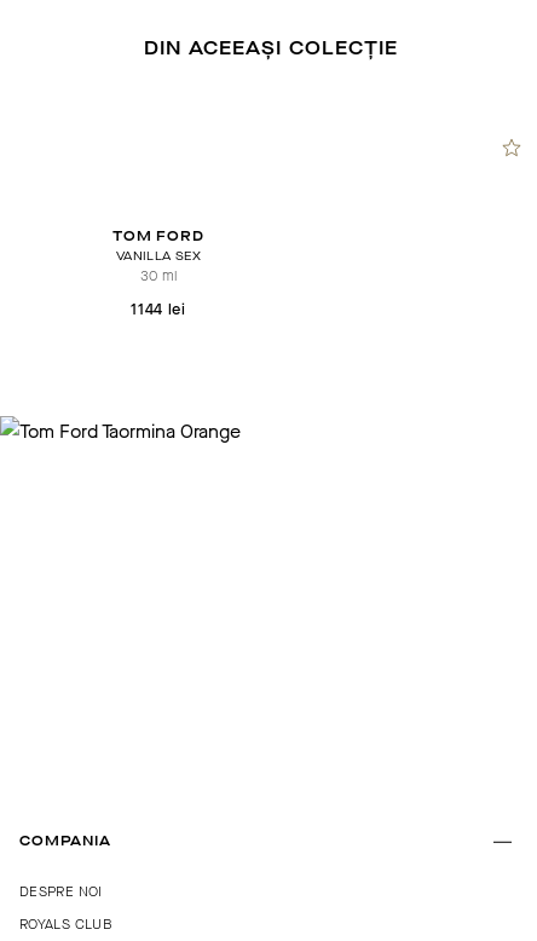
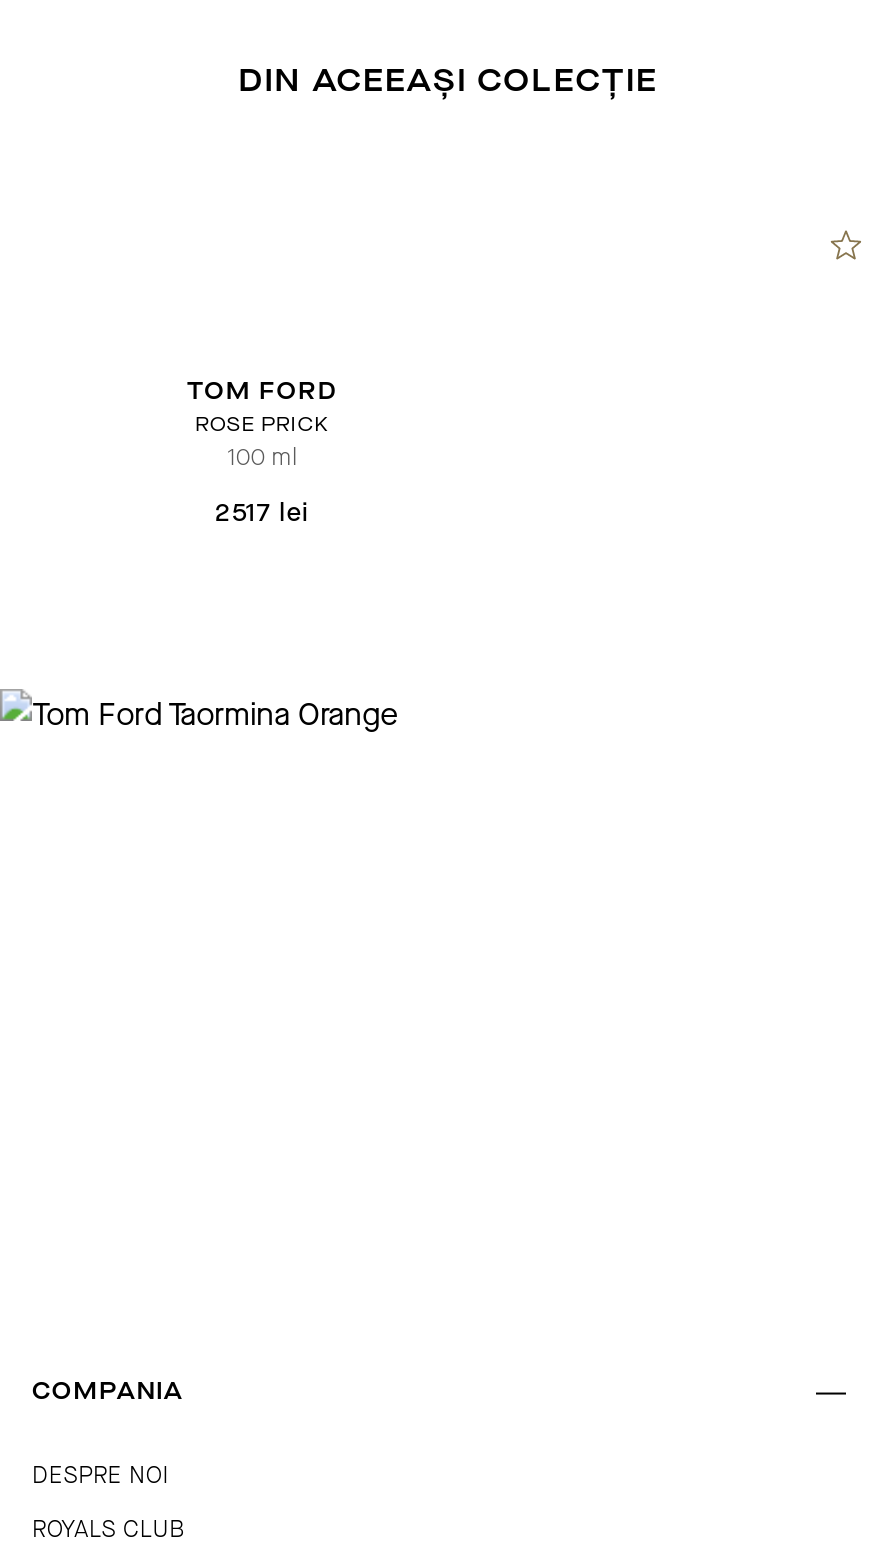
- VANILLA SEX
- 30 ml
+ ROSE PRICK
+ 100 ml

- 1144 lei
+ 2517 lei
